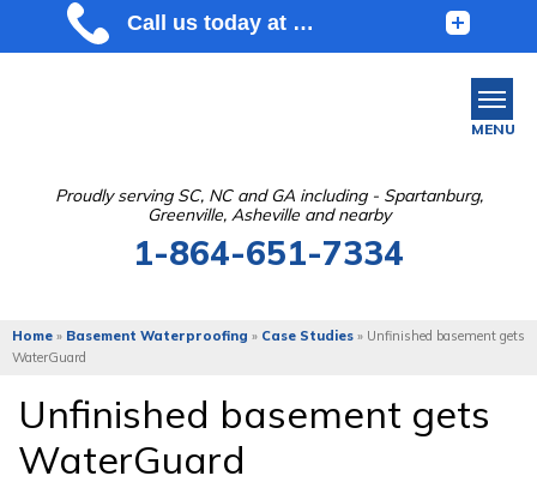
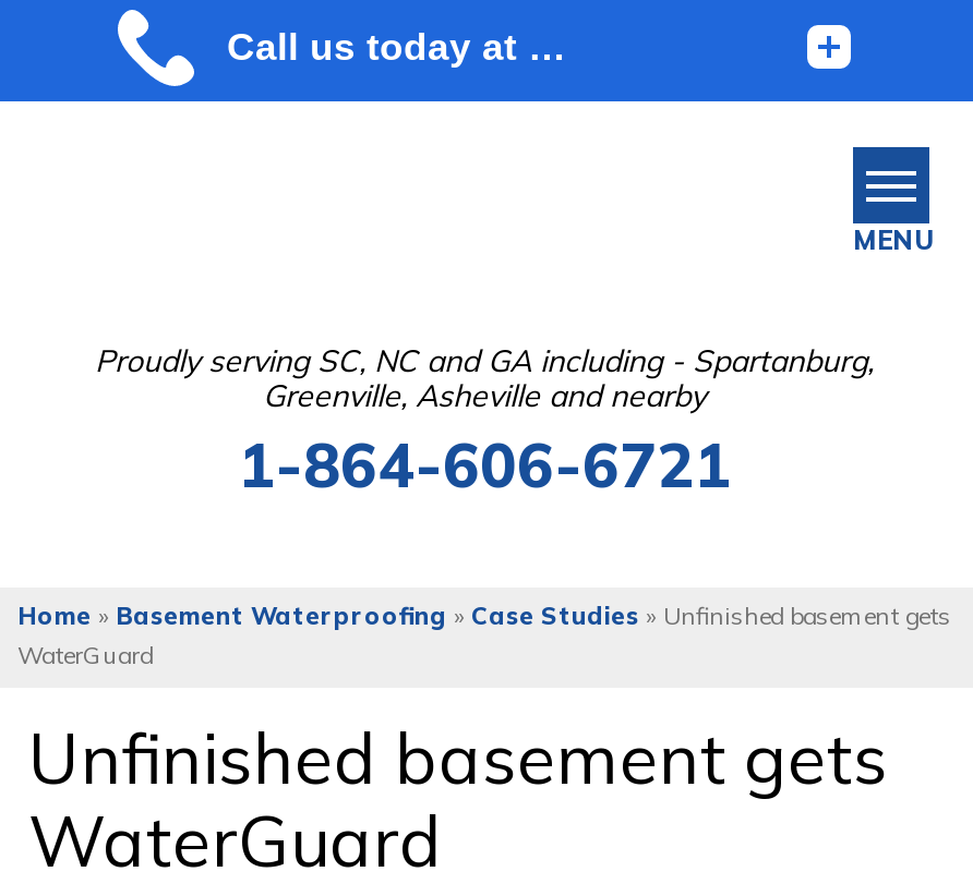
- 1-864-651-7334
+ 1-864-606-6721
